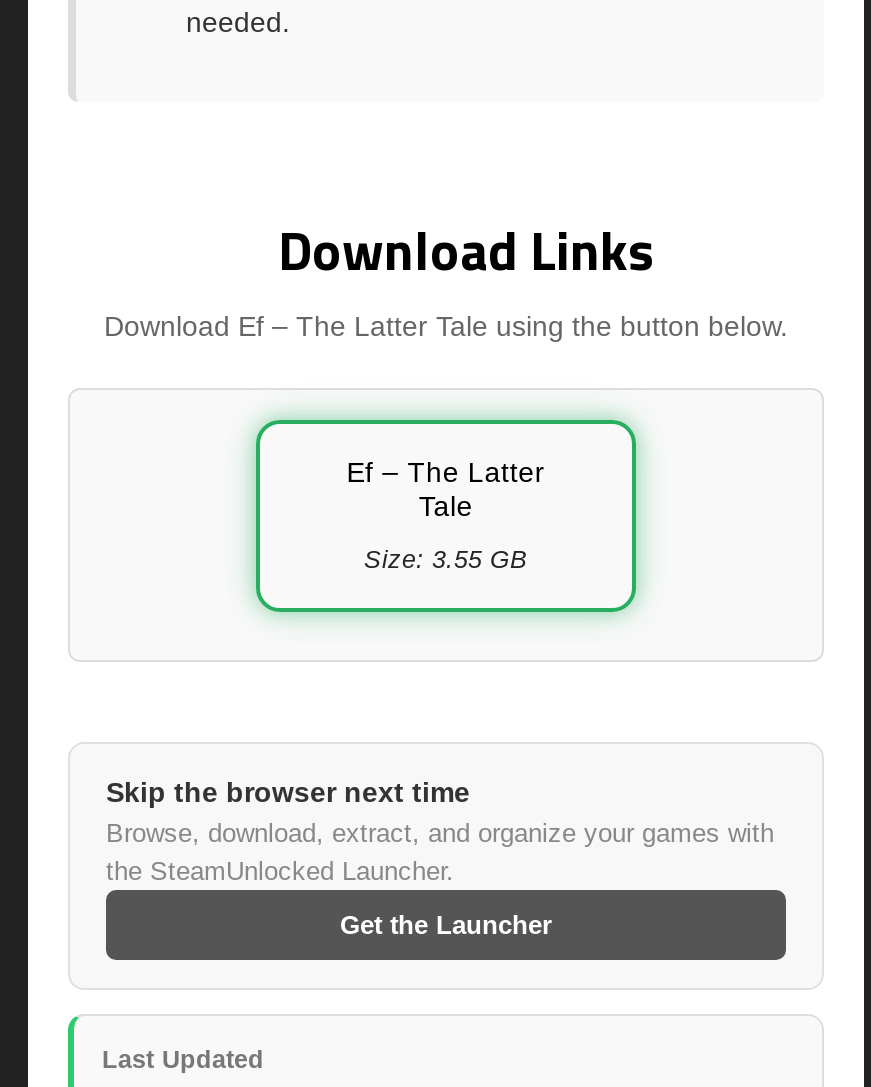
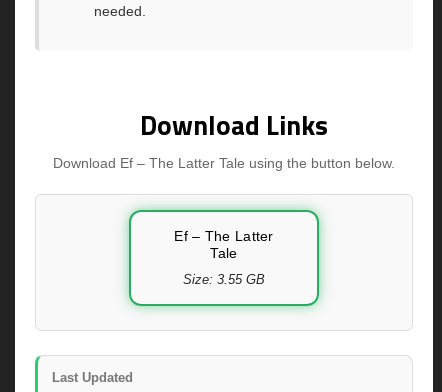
- Skip the browser next time
- Browse, download, extract, and organize your games with
- the SteamUnlocked Launcher.
- Get the Launcher
